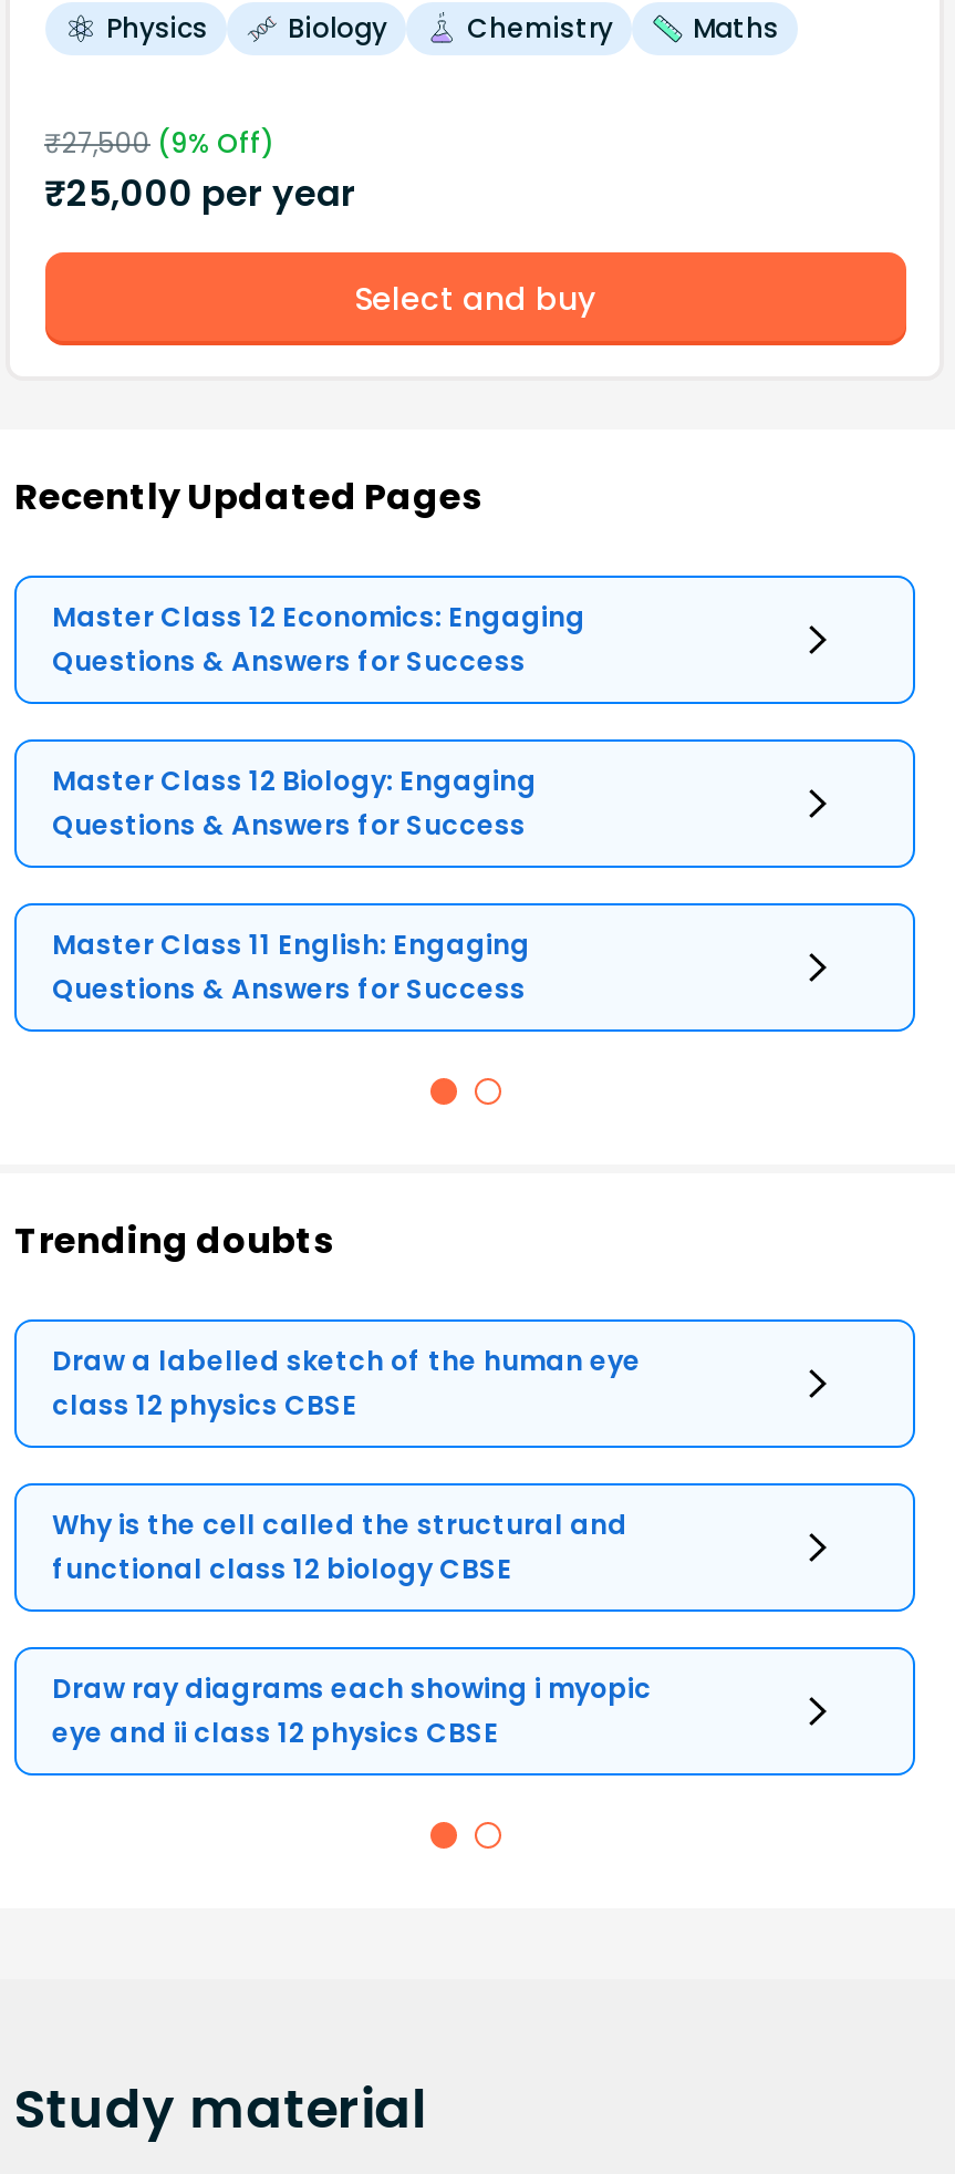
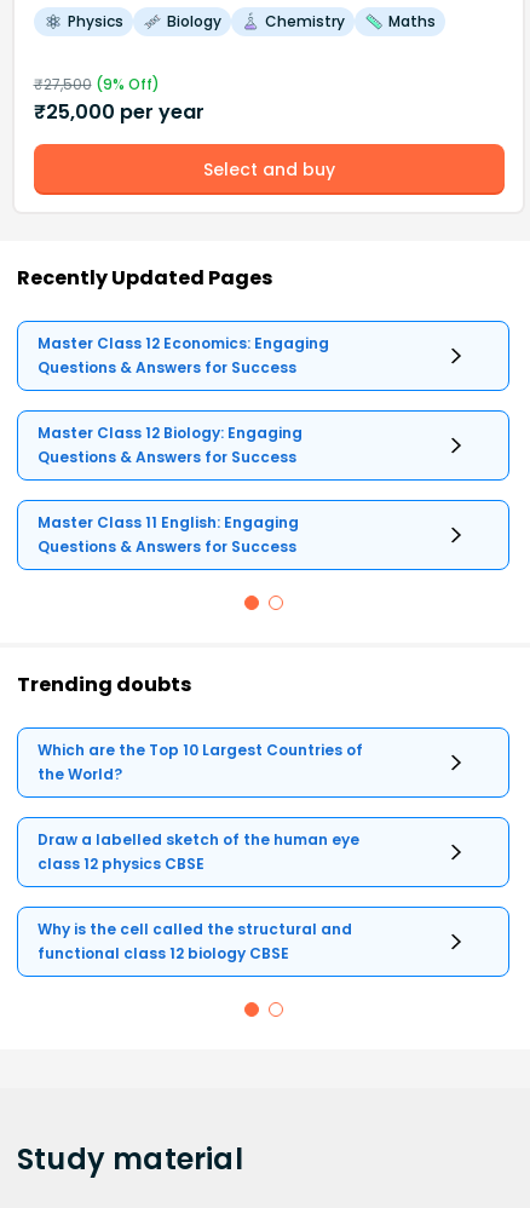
+ Which are the Top 10 Largest Countries of
+ the World?

moved down: Draw a labelled sketch of the human eye | class 12 physics CBSE | Why is the cell called the structural and | functional class 12 biology CBSE

- Draw ray diagrams each showing i myopic
- eye and ii class 12 physics CBSE
